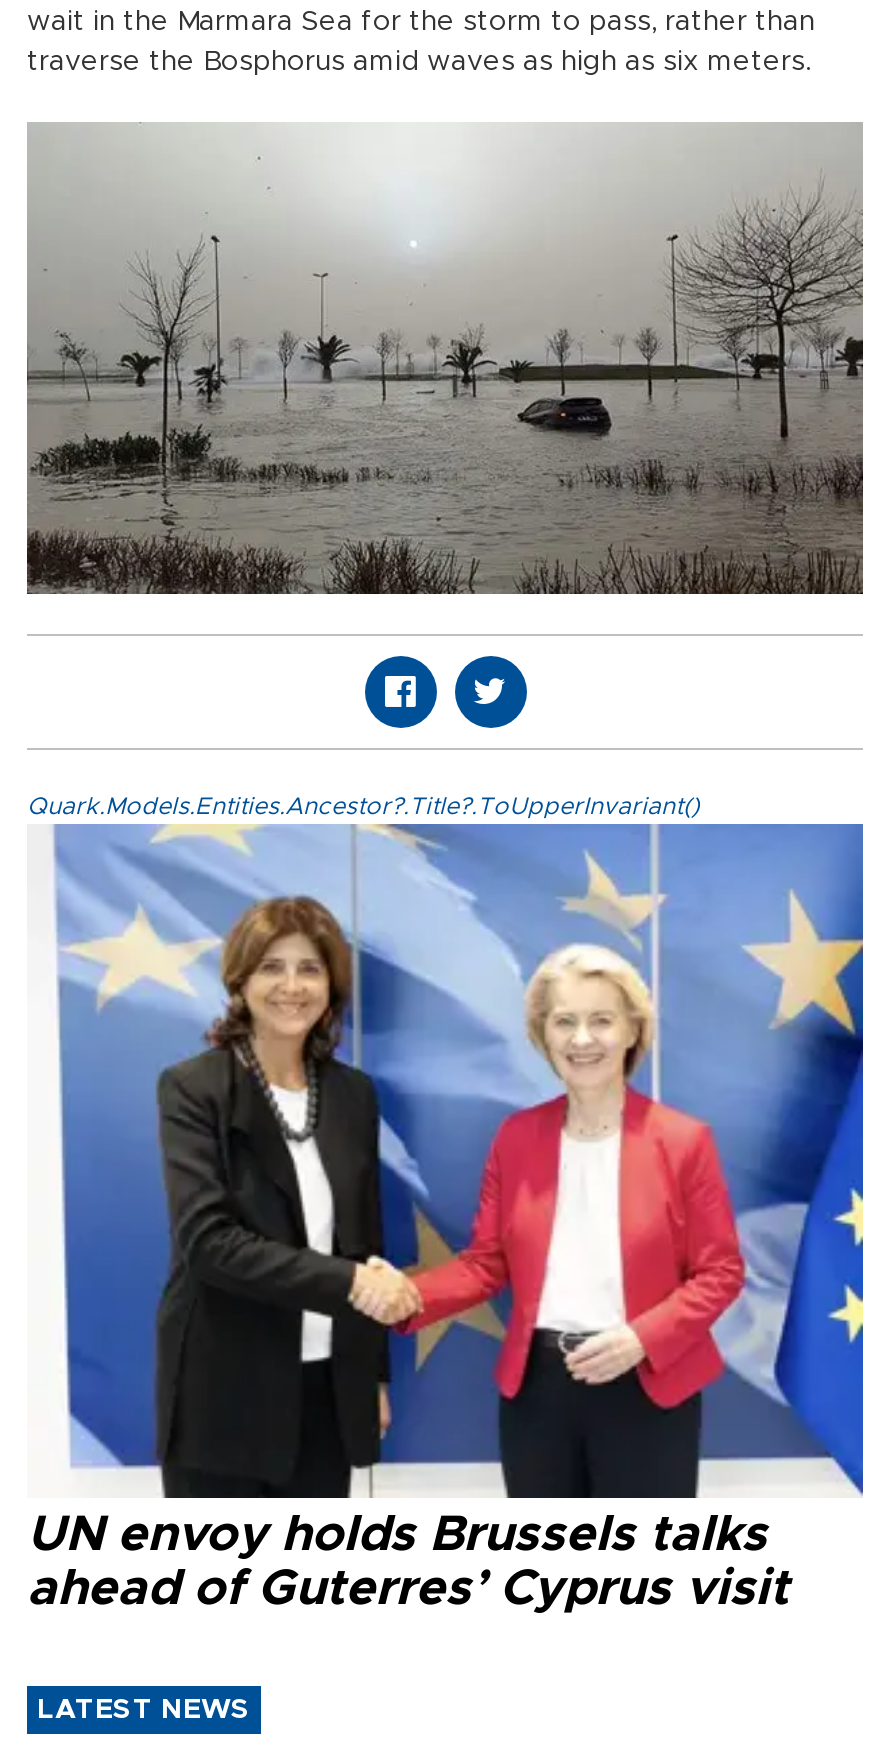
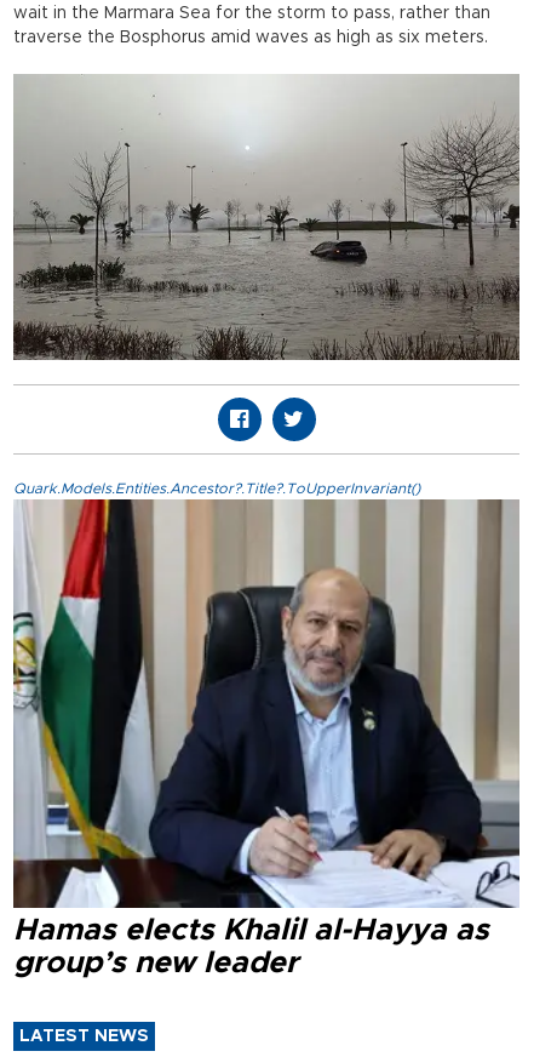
- [image]
- UN envoy holds Brussels talks
- ahead of Guterres’ Cyprus visit
+ [image]
+ Hamas elects Khalil al-Hayya as
+ group’s new leader
